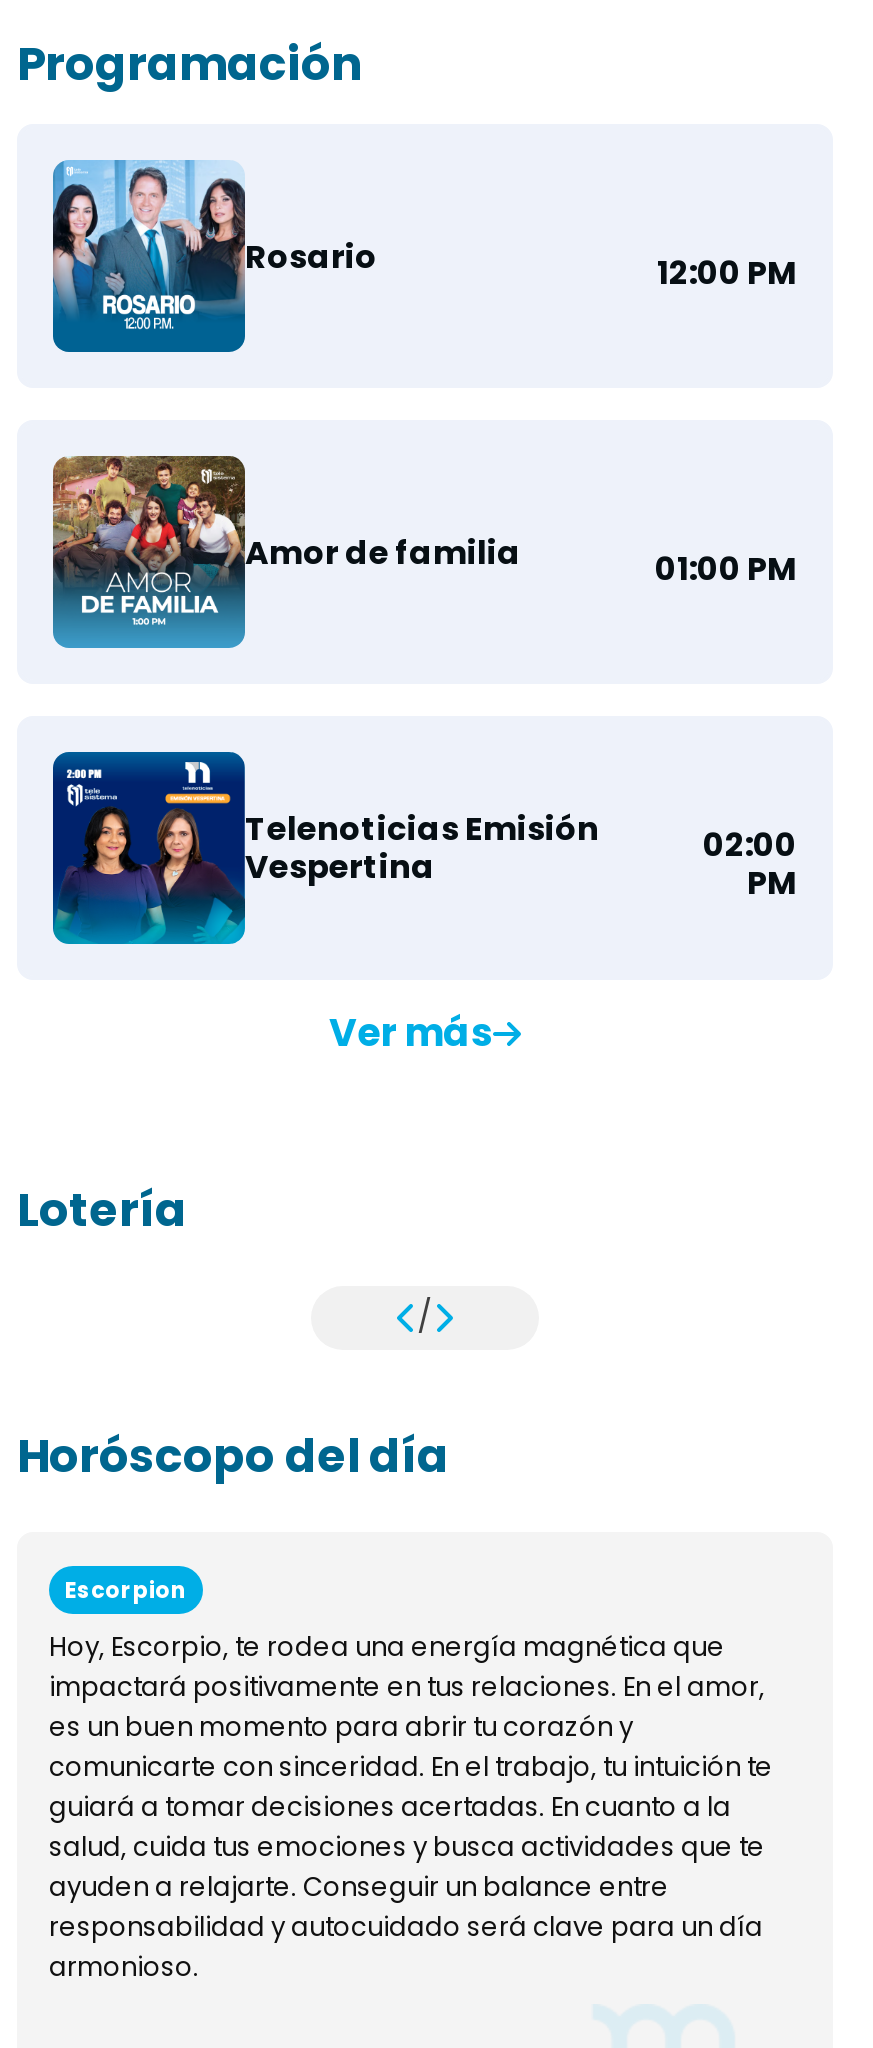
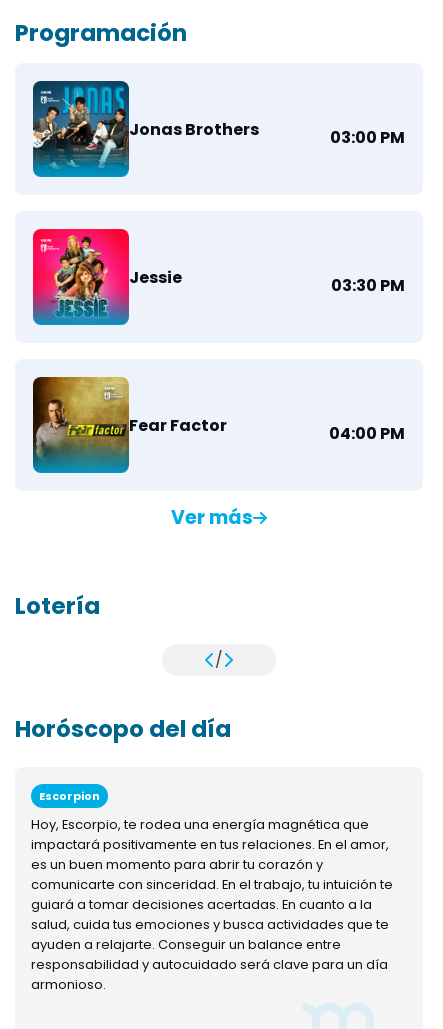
- [image]
- Rosario
- 12:00 PM
+ [image]
+ Jonas Brothers
+ 03:00 PM

- [image]
- Amor de familia
- 01:00 PM
+ [image]
+ Jessie
+ 03:30 PM

- [image]
- Telenoticias Emisión
- Vespertina
- 02:00
- PM
+ [image]
+ Fear Factor
+ 04:00 PM
